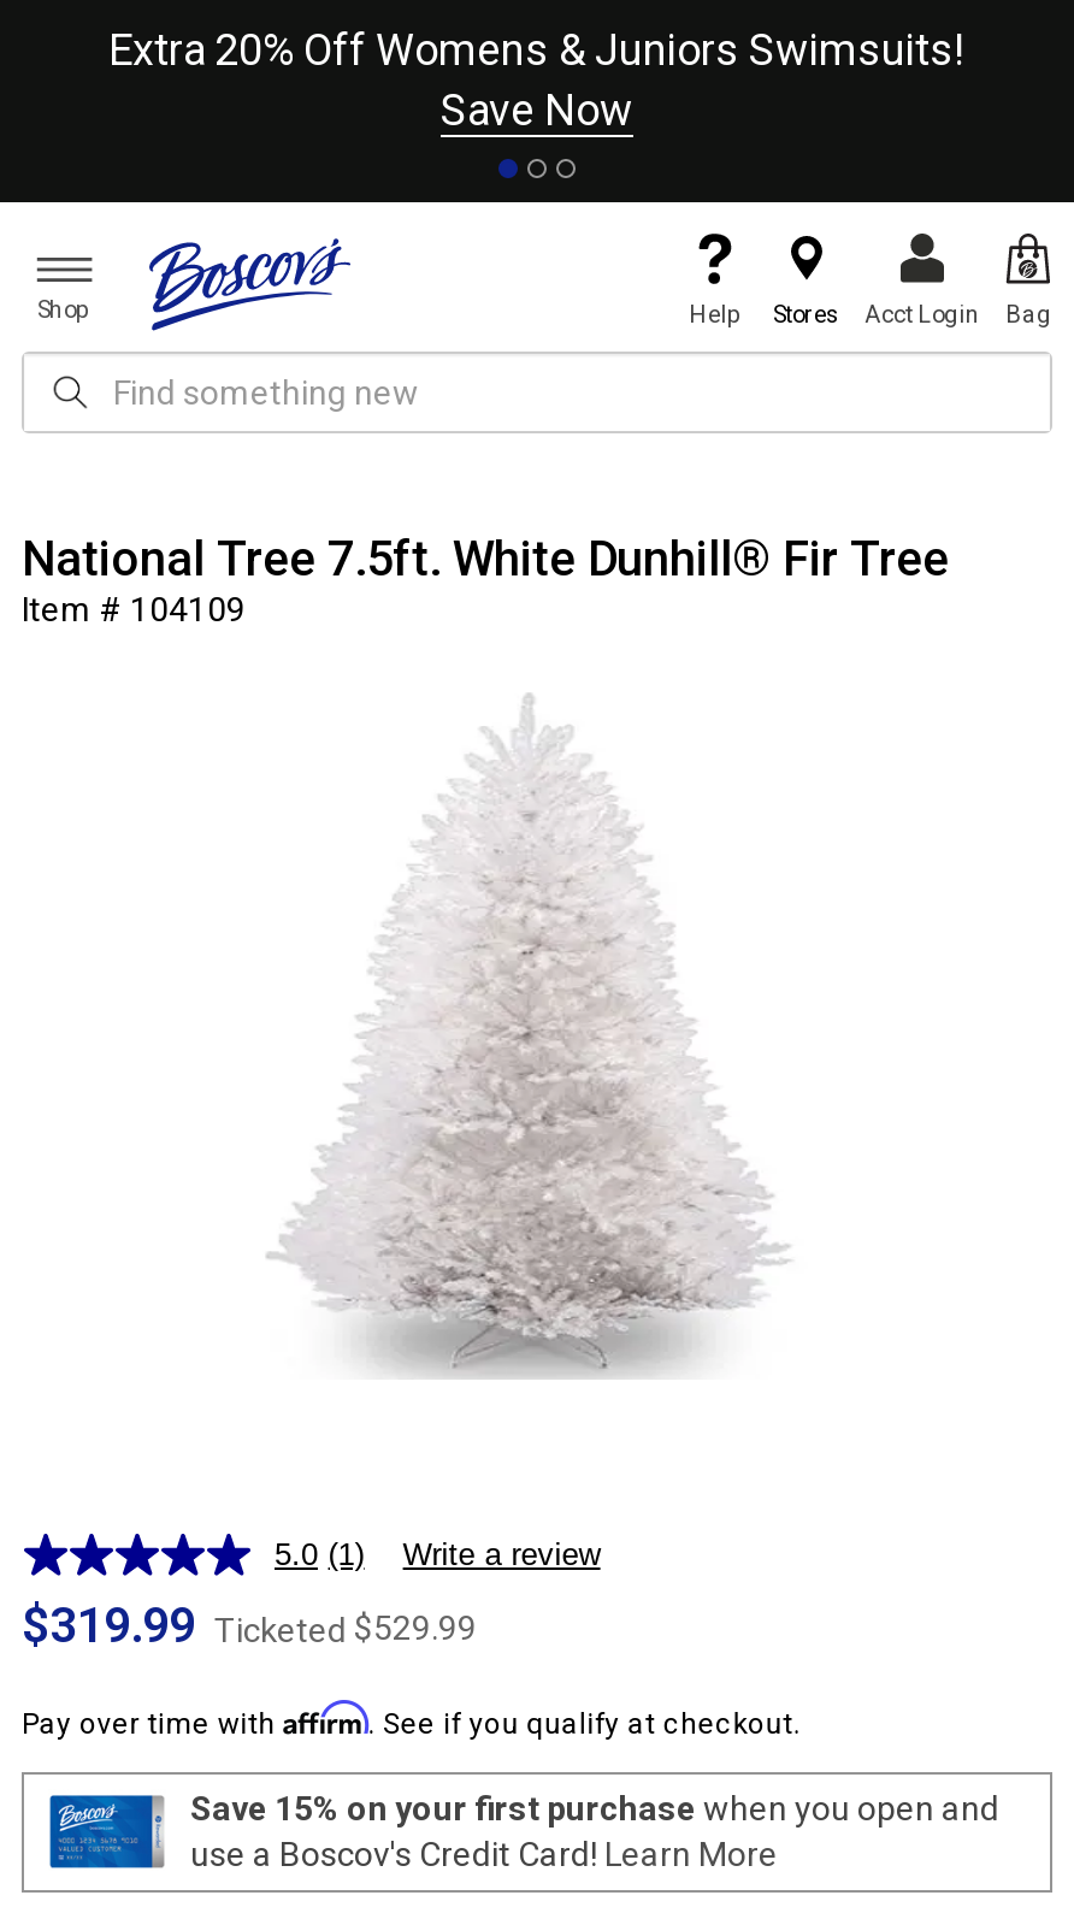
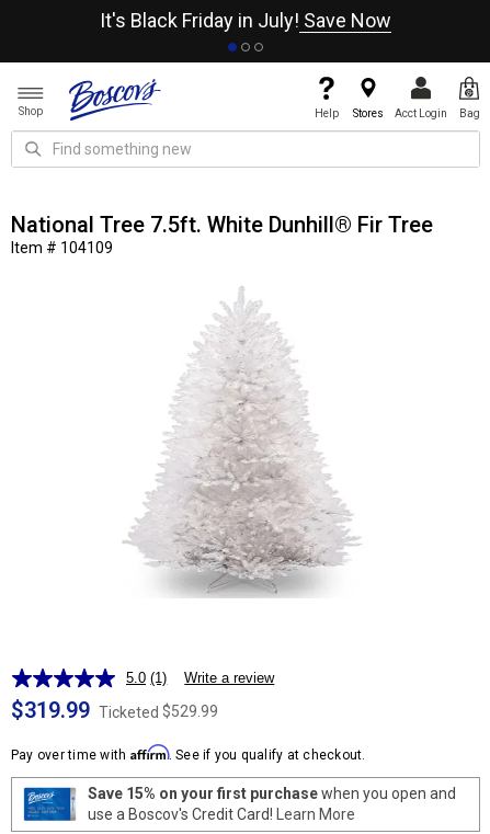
- Extra 20% Off Womens & Juniors Swimsuits!
- Save Now
+ It's Black Friday in July! Save Now
